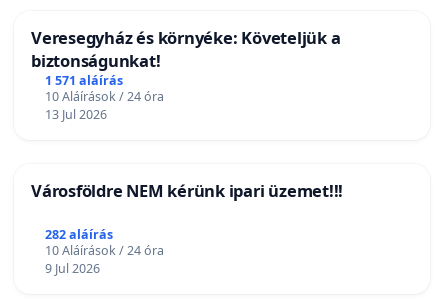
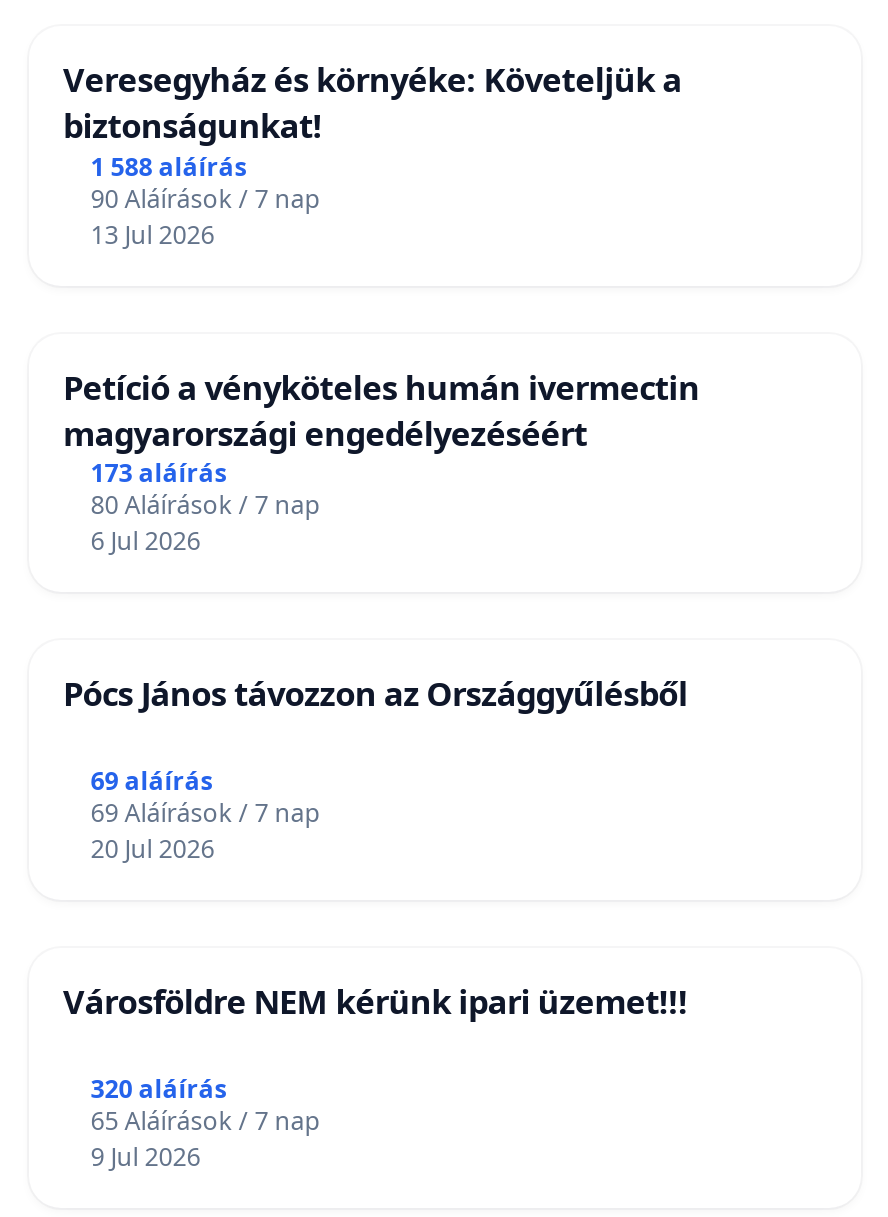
- 1 571 aláírás
+ 1 588 aláírás

- 10 Aláírások / 24 óra
+ 90 Aláírások / 7 nap

+ Petíció a vényköteles humán ivermectin
+ magyarországi engedélyezéséért
+ 173 aláírás
+ 80 Aláírások / 7 nap
+ 6 Jul 2026
+ Pócs János távozzon az Országgyűlésből
+ 69 aláírás
+ 69 Aláírások / 7 nap
+ 20 Jul 2026

- 282 aláírás
+ 320 aláírás

- 10 Aláírások / 24 óra
+ 65 Aláírások / 7 nap
